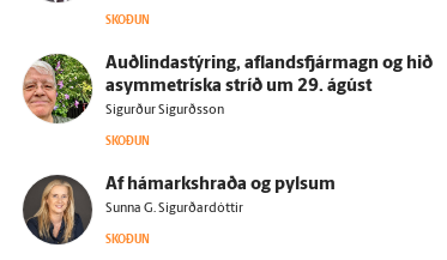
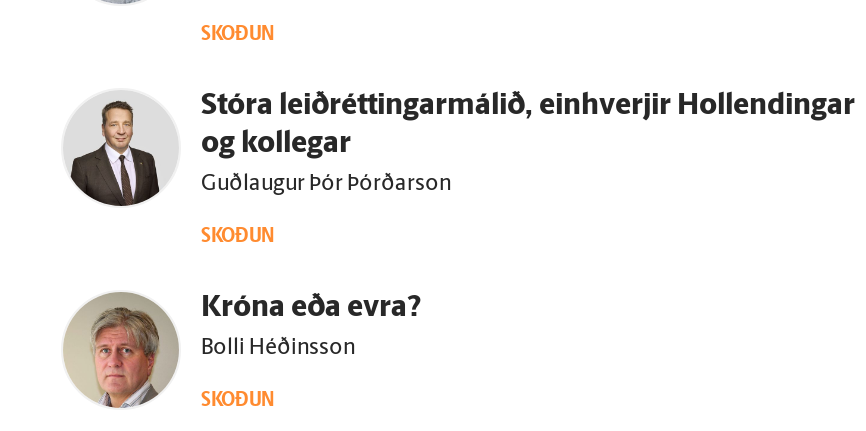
- [image]
- Auðlindastýring, aflandsfjármagn og hið
- asymmetríska stríð um 29. ágúst
+ [image]
+ Stóra leiðréttingarmálið, einhverjir Hollendingar
+ og kollegar

- Sigurður Sigurðsson
+ Guðlaugur Þór Þórðarson

- [image]
- Af hámarkshraða og pylsum
+ [image]
+ Króna eða evra?

- Sunna G. Sigurðardóttir
+ Bolli Héðinsson
